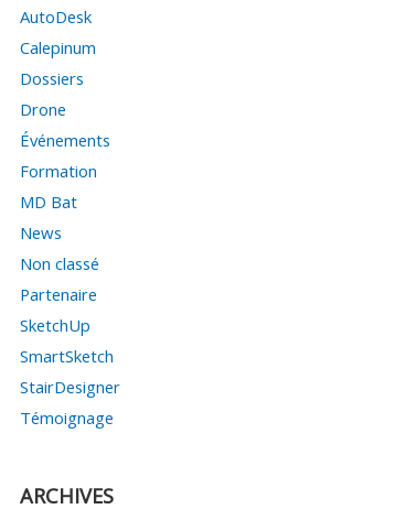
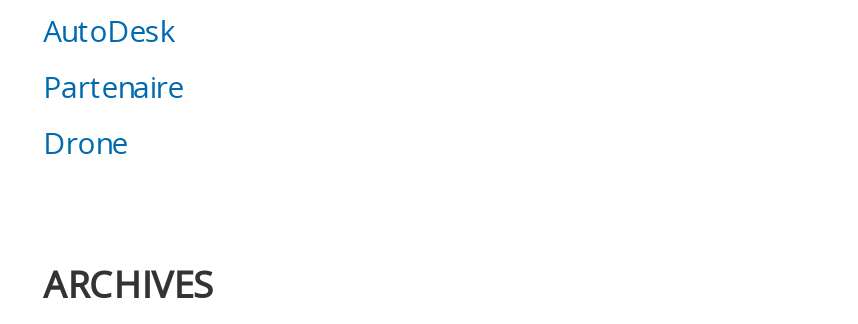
- Calepinum
- Dossiers
+ Partenaire

- Événements
- Formation
- MD Bat
- News
- Non classé
- Partenaire
- SketchUp
- SmartSketch
- StairDesigner
- Témoignage
